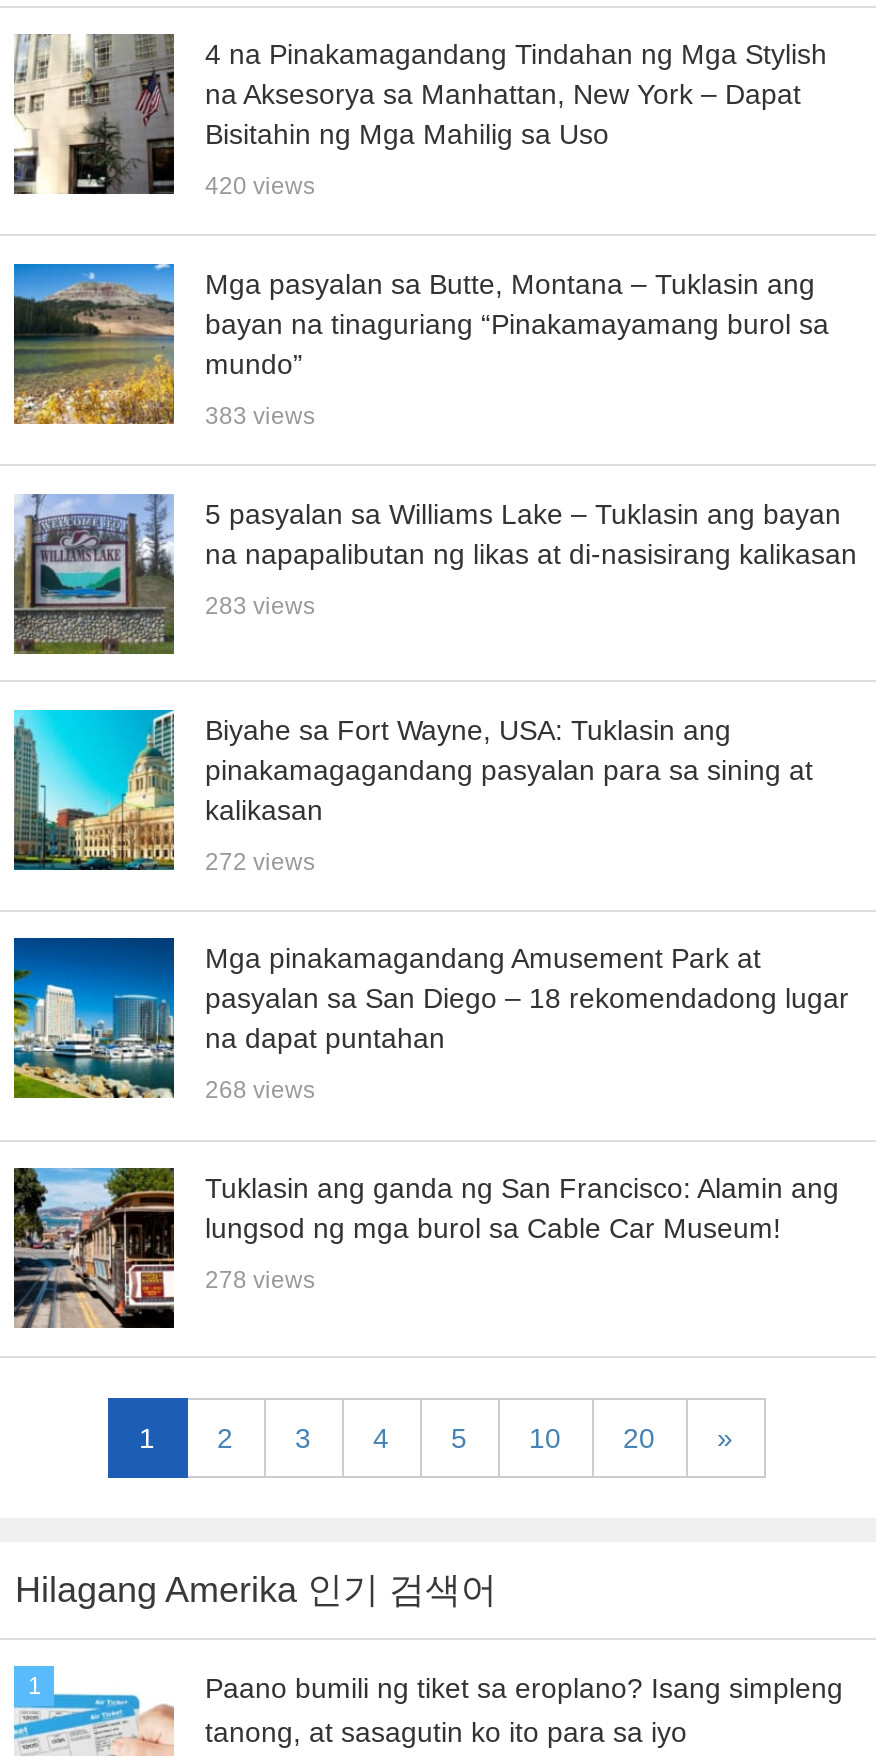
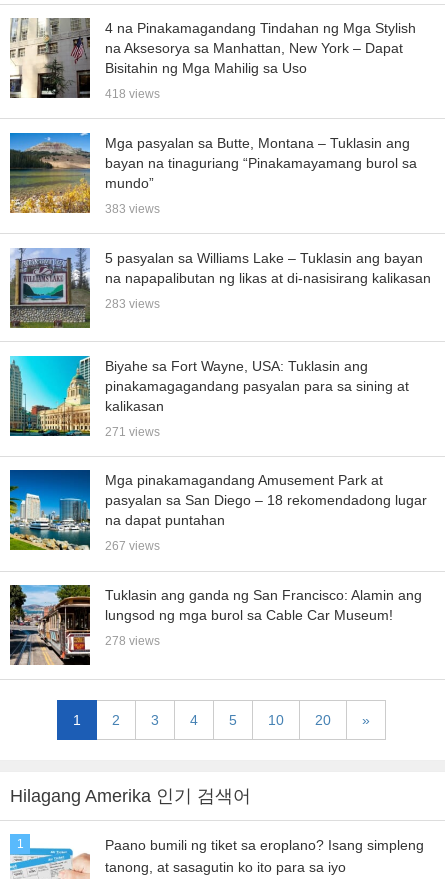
- 420 views
+ 418 views

- 272 views
+ 271 views

- 268 views
+ 267 views
